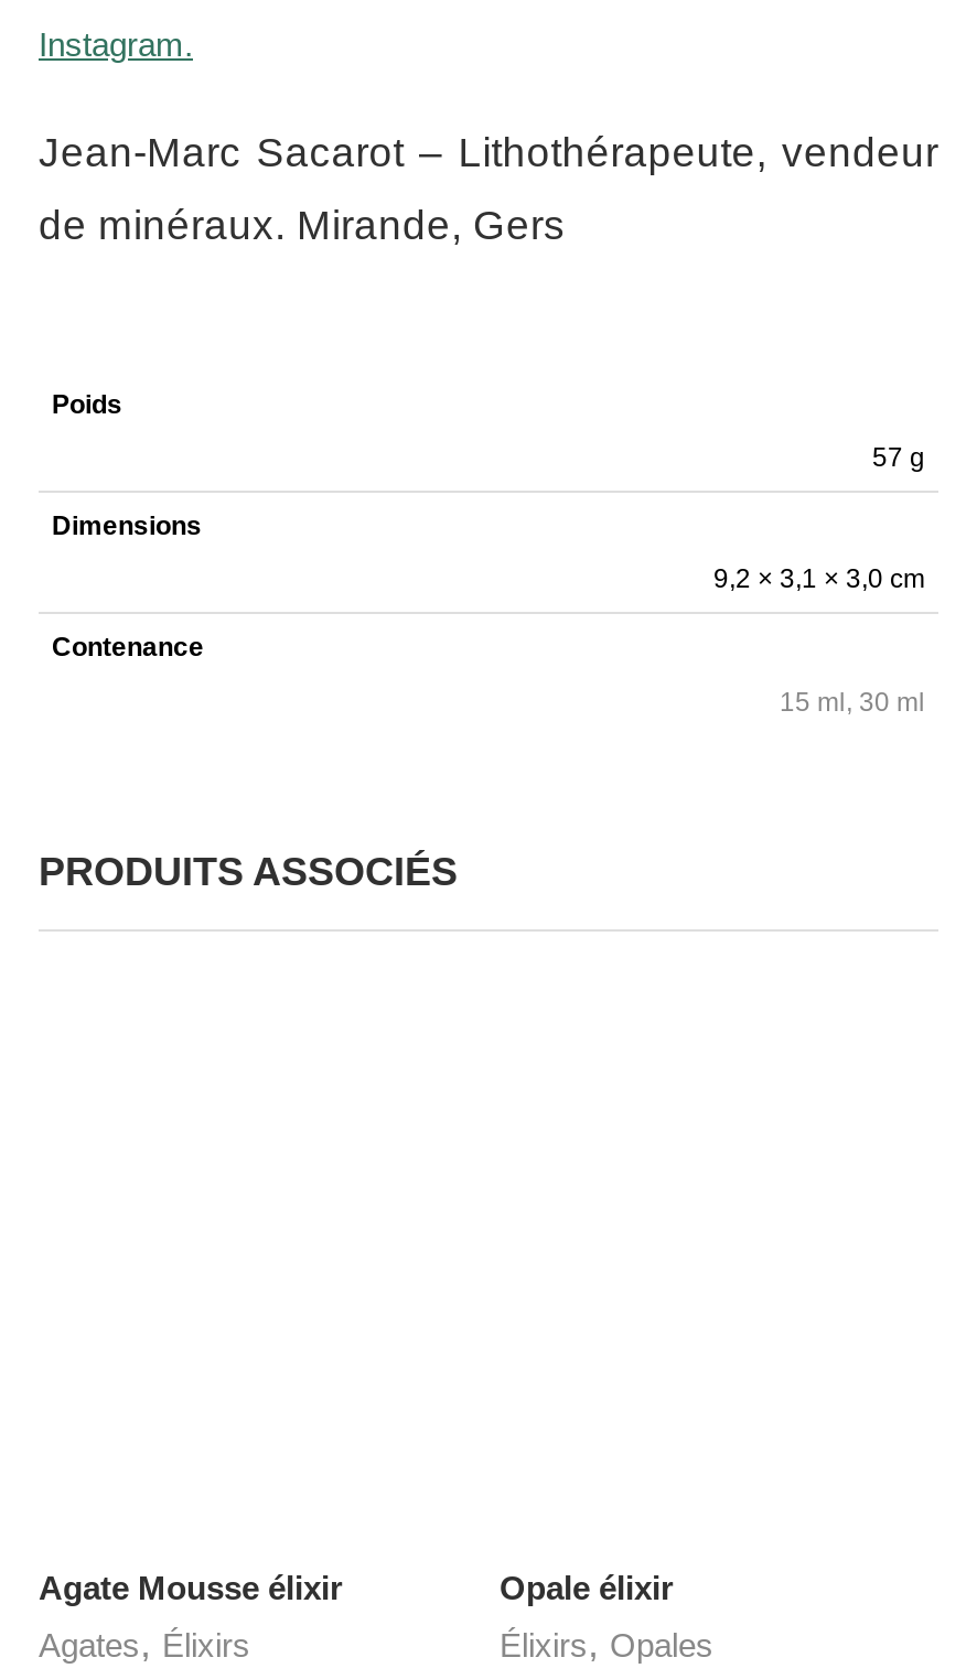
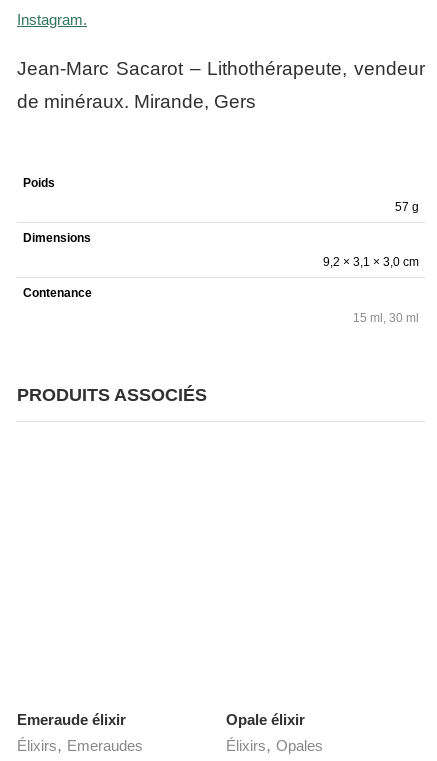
- Agate Mousse élixir
- Agates, Élixirs
+ Emeraude élixir
+ Élixirs, Emeraudes
